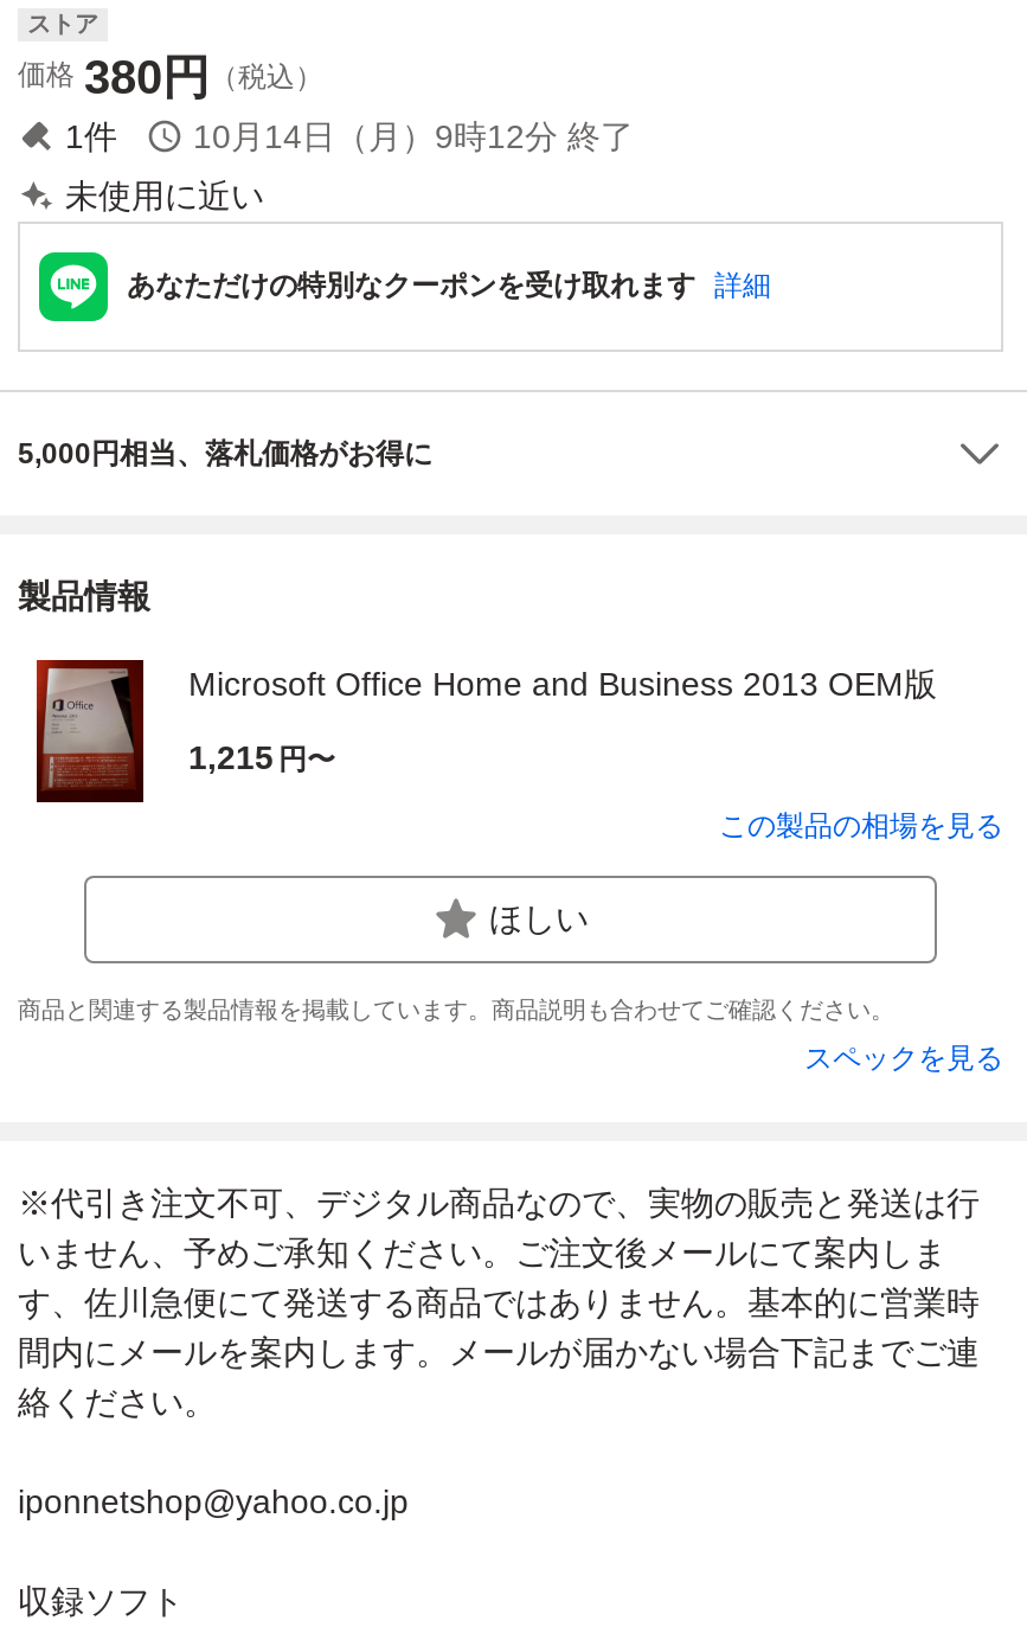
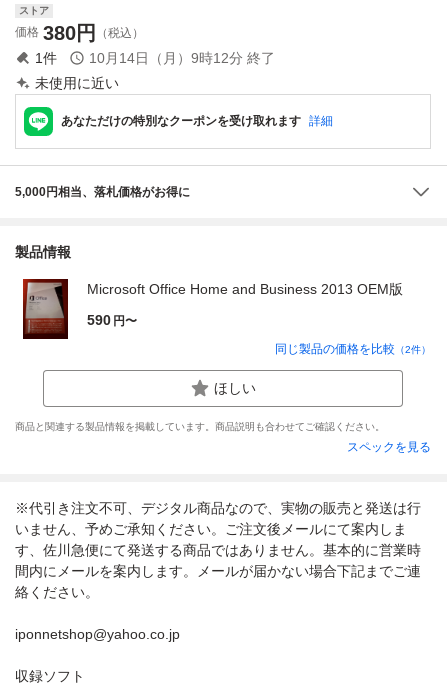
- 1,215 円〜
+ 590 円〜

- この製品の相場を見る
+ 同じ製品の価格を比較（2件）
